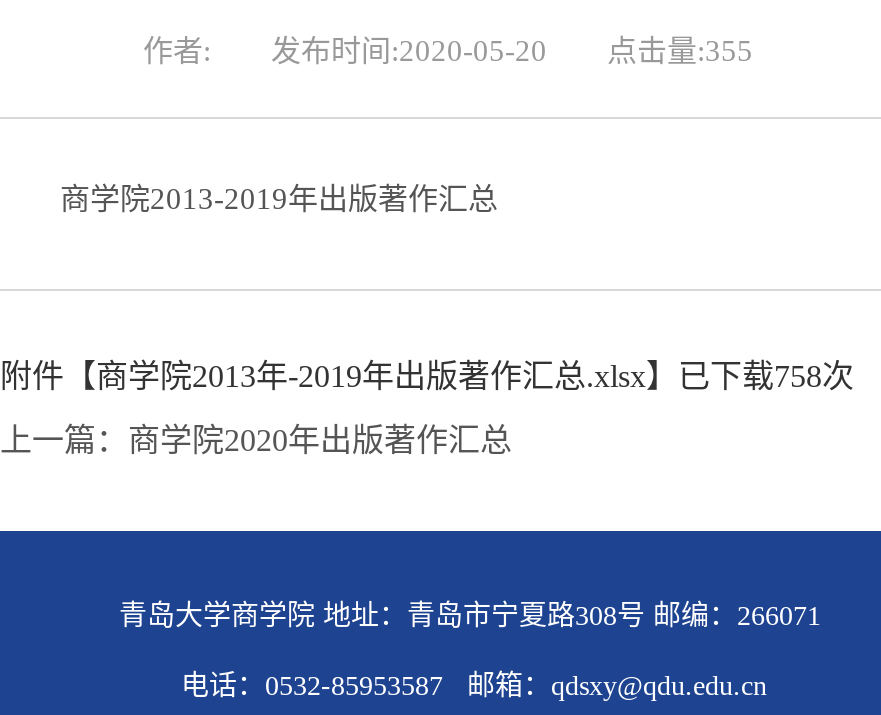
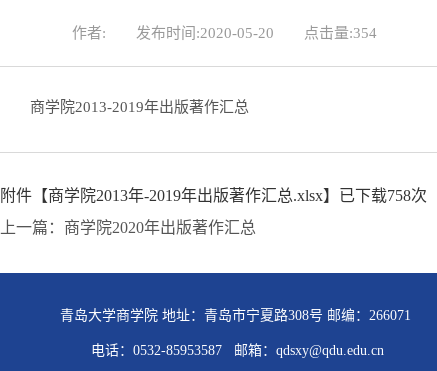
- 作者: 发布时间:2020-05-20 点击量:355
+ 作者: 发布时间:2020-05-20 点击量:354
